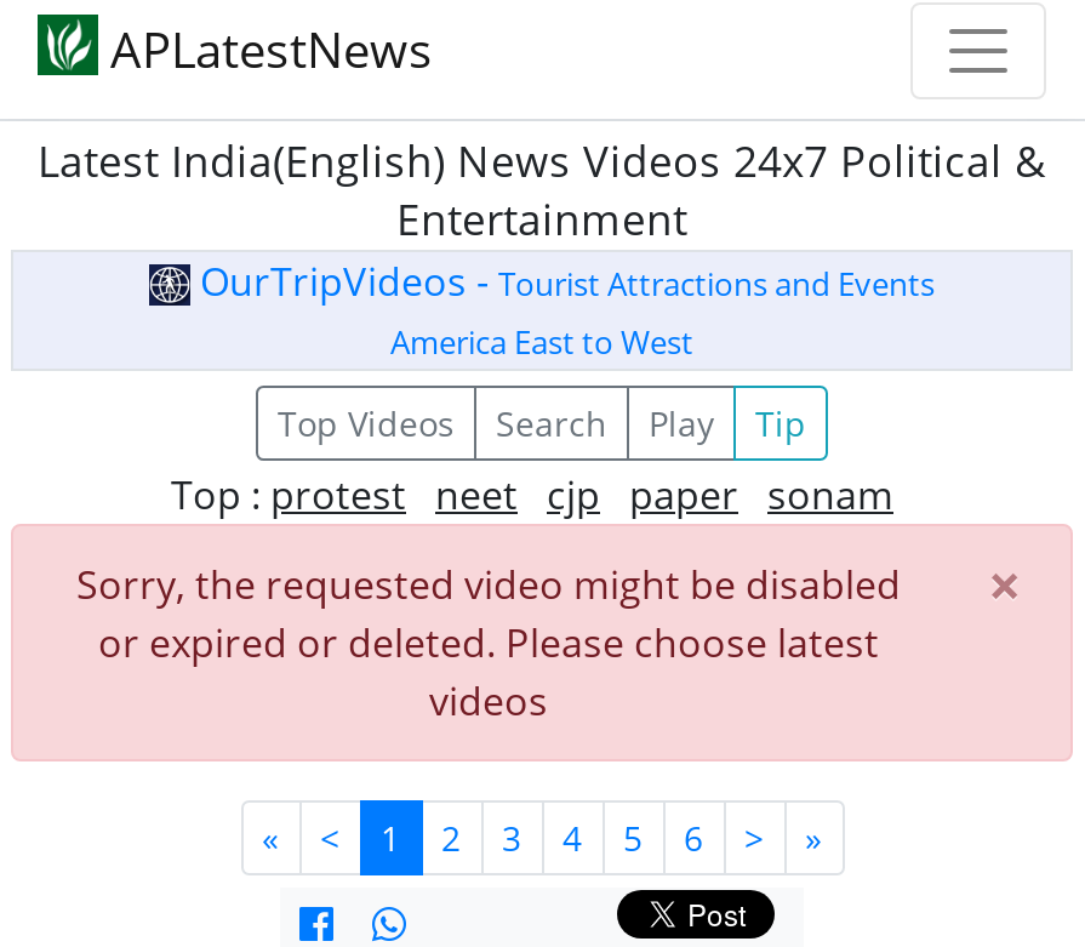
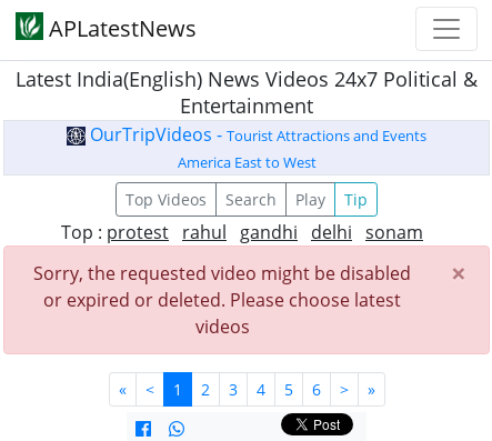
- Top : protest neet cjp paper sonam
+ Top : protest rahul gandhi delhi sonam
